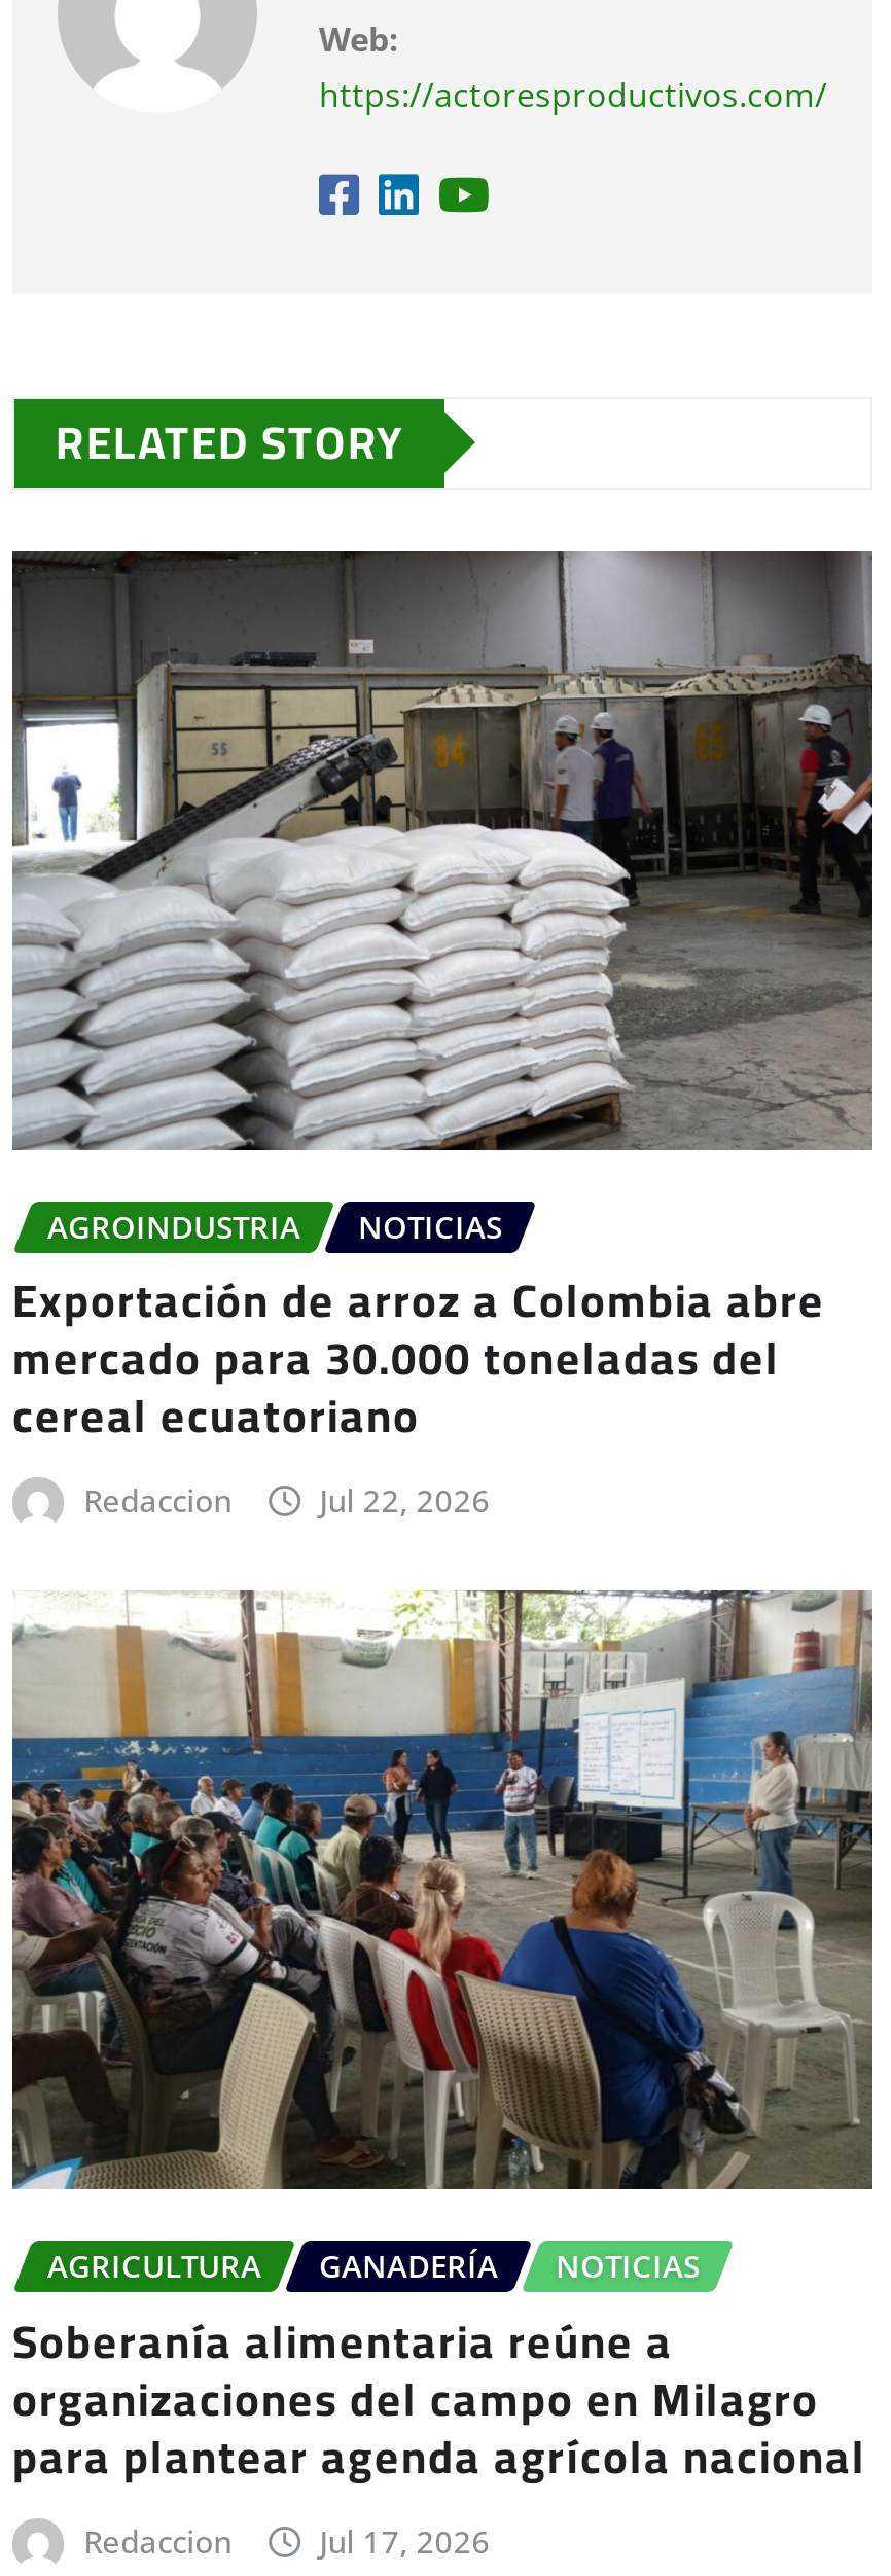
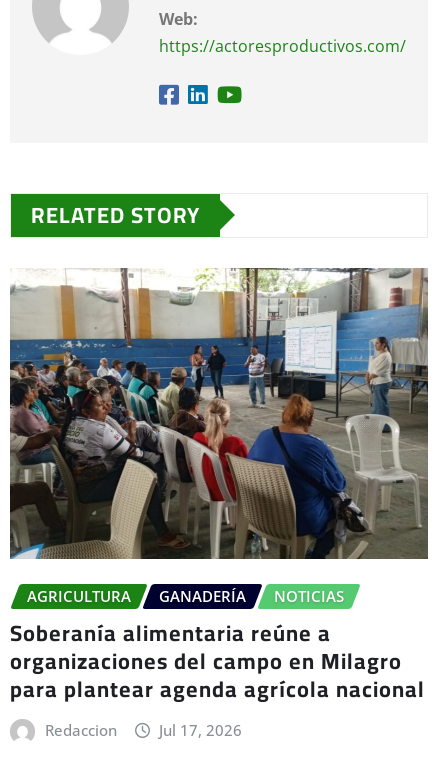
- [image]
- AGROINDUSTRIA
- NOTICIAS
- Exportación de arroz a Colombia abre
- mercado para 30.000 toneladas del
- cereal ecuatoriano
- Redaccion
- Jul 22, 2026
